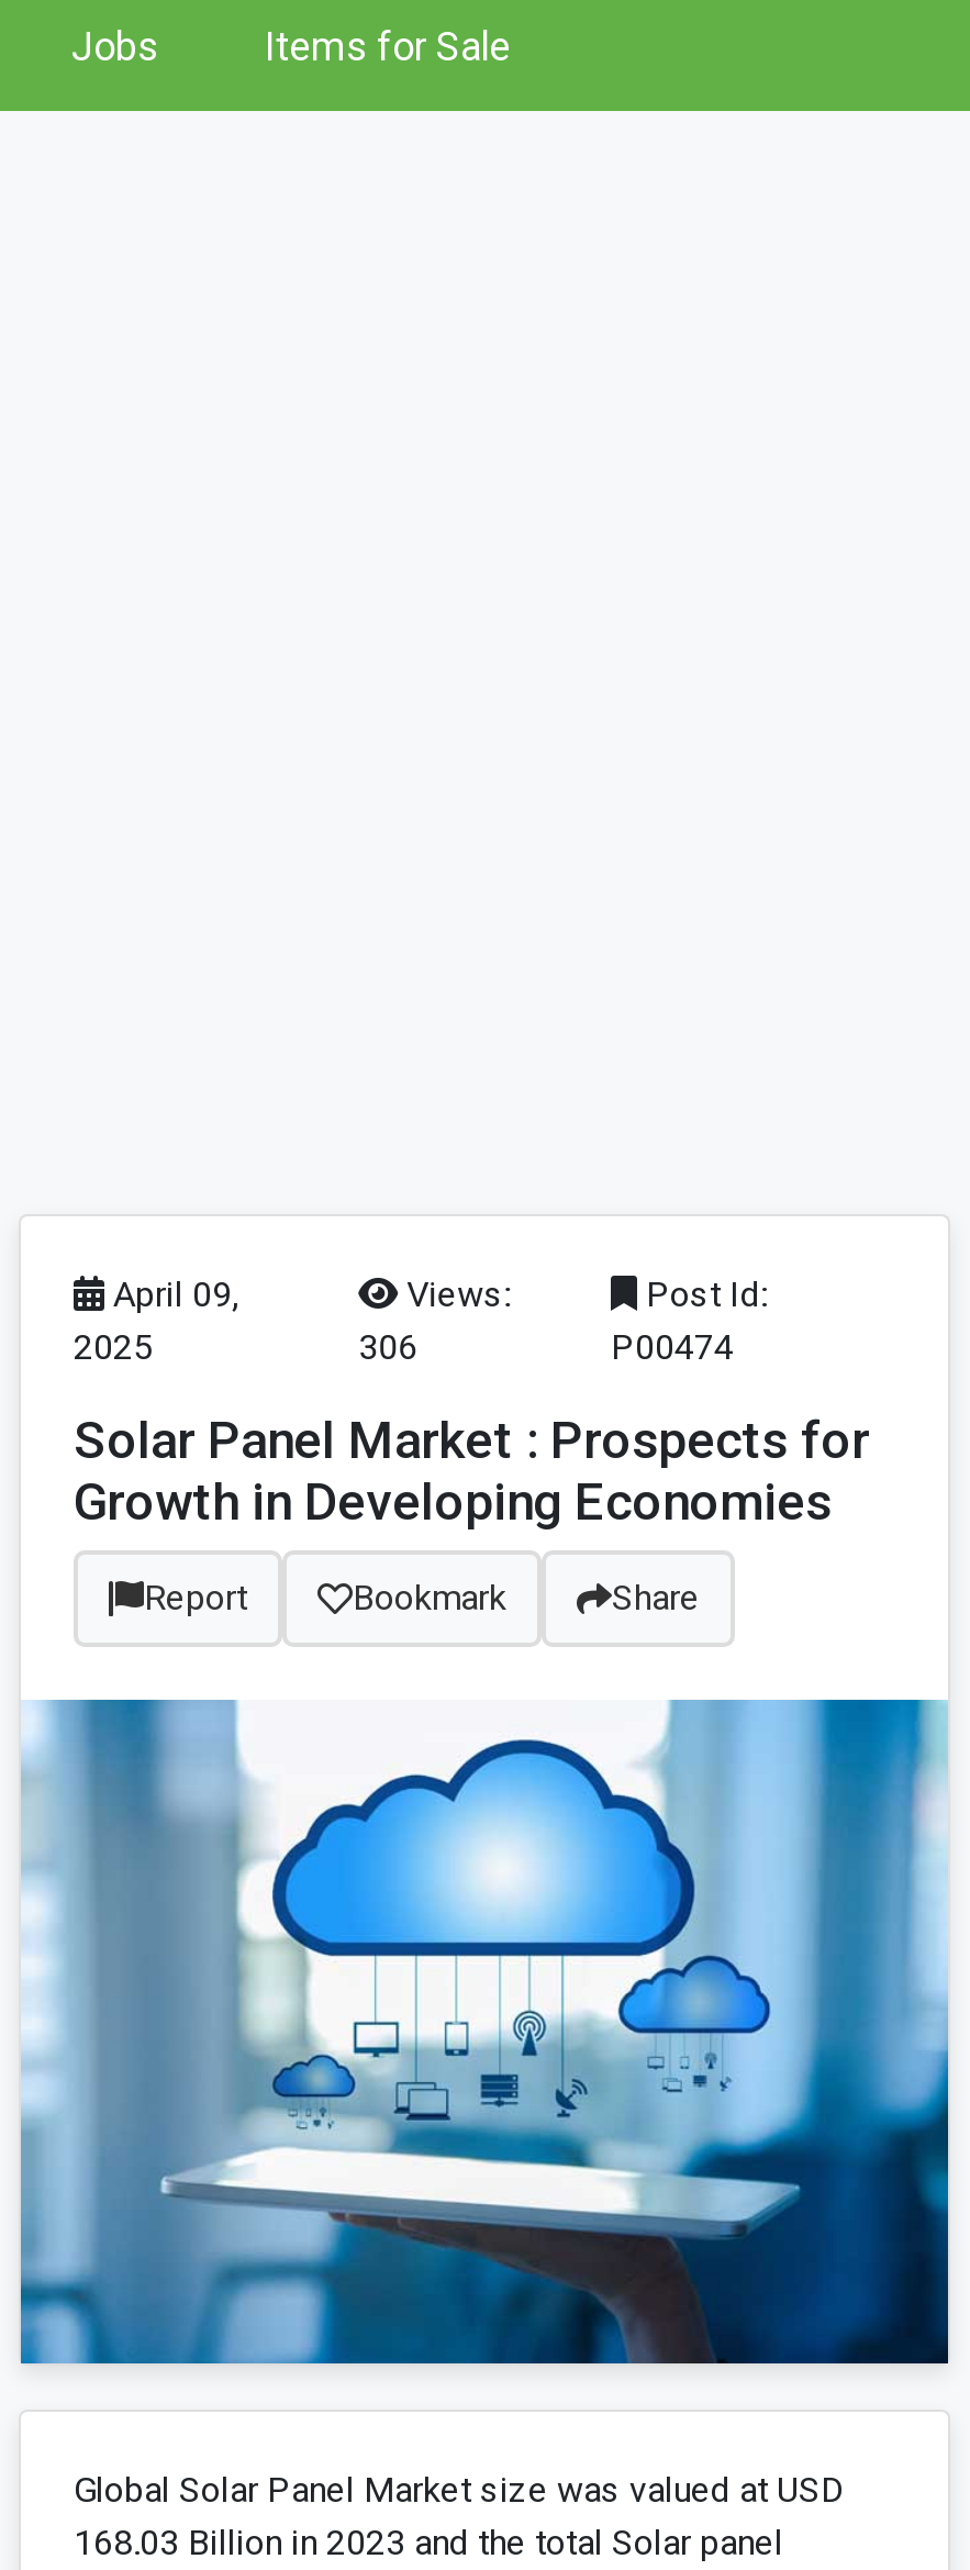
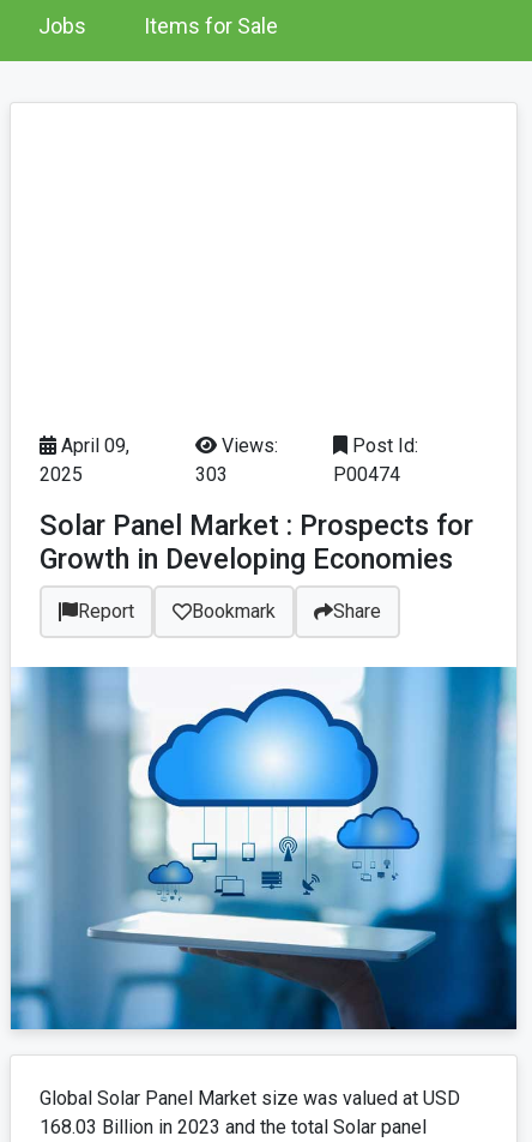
- 306
+ 303
